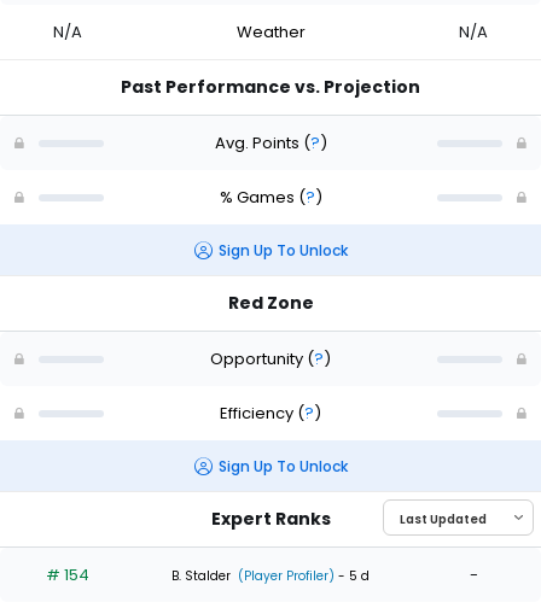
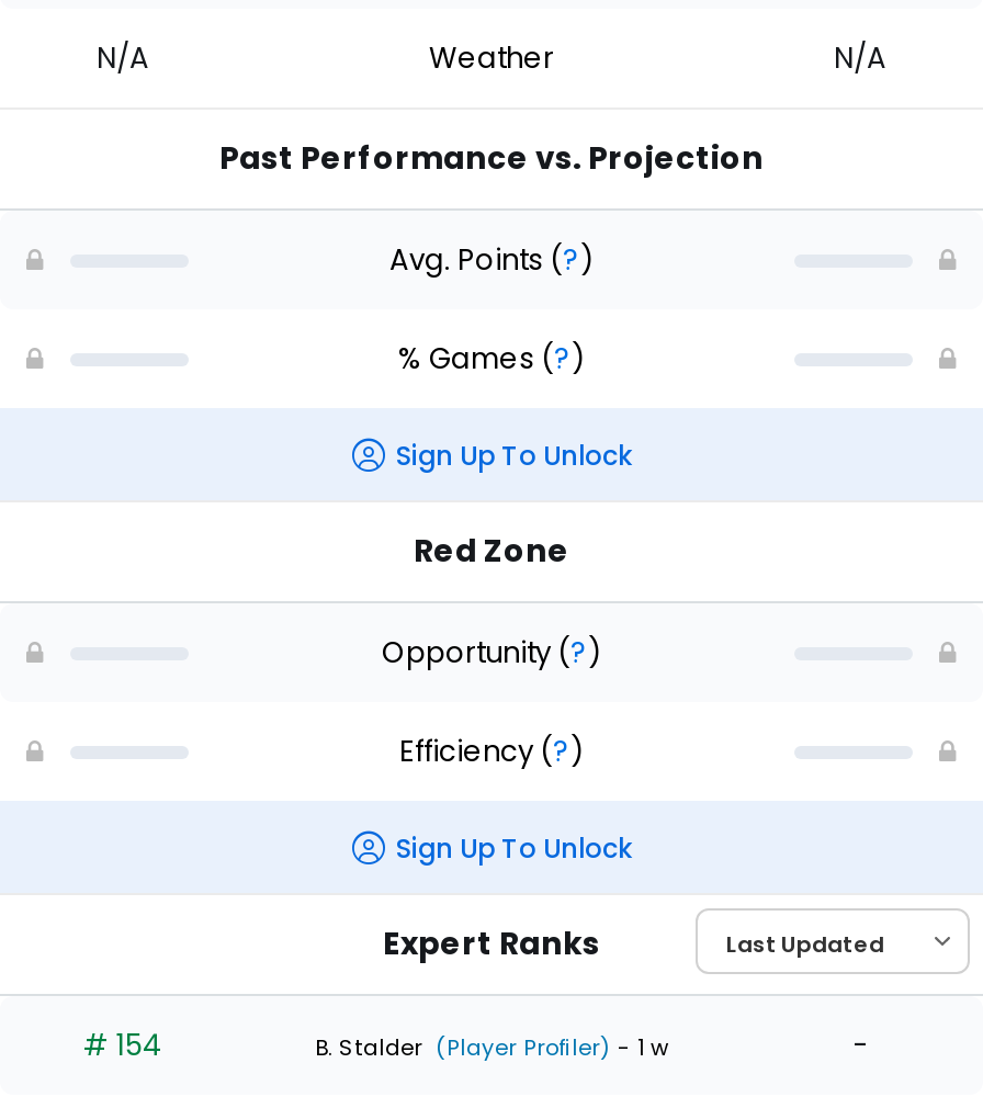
- B. Stalder (Player Profiler) - 5 d
+ B. Stalder (Player Profiler) - 1 w
